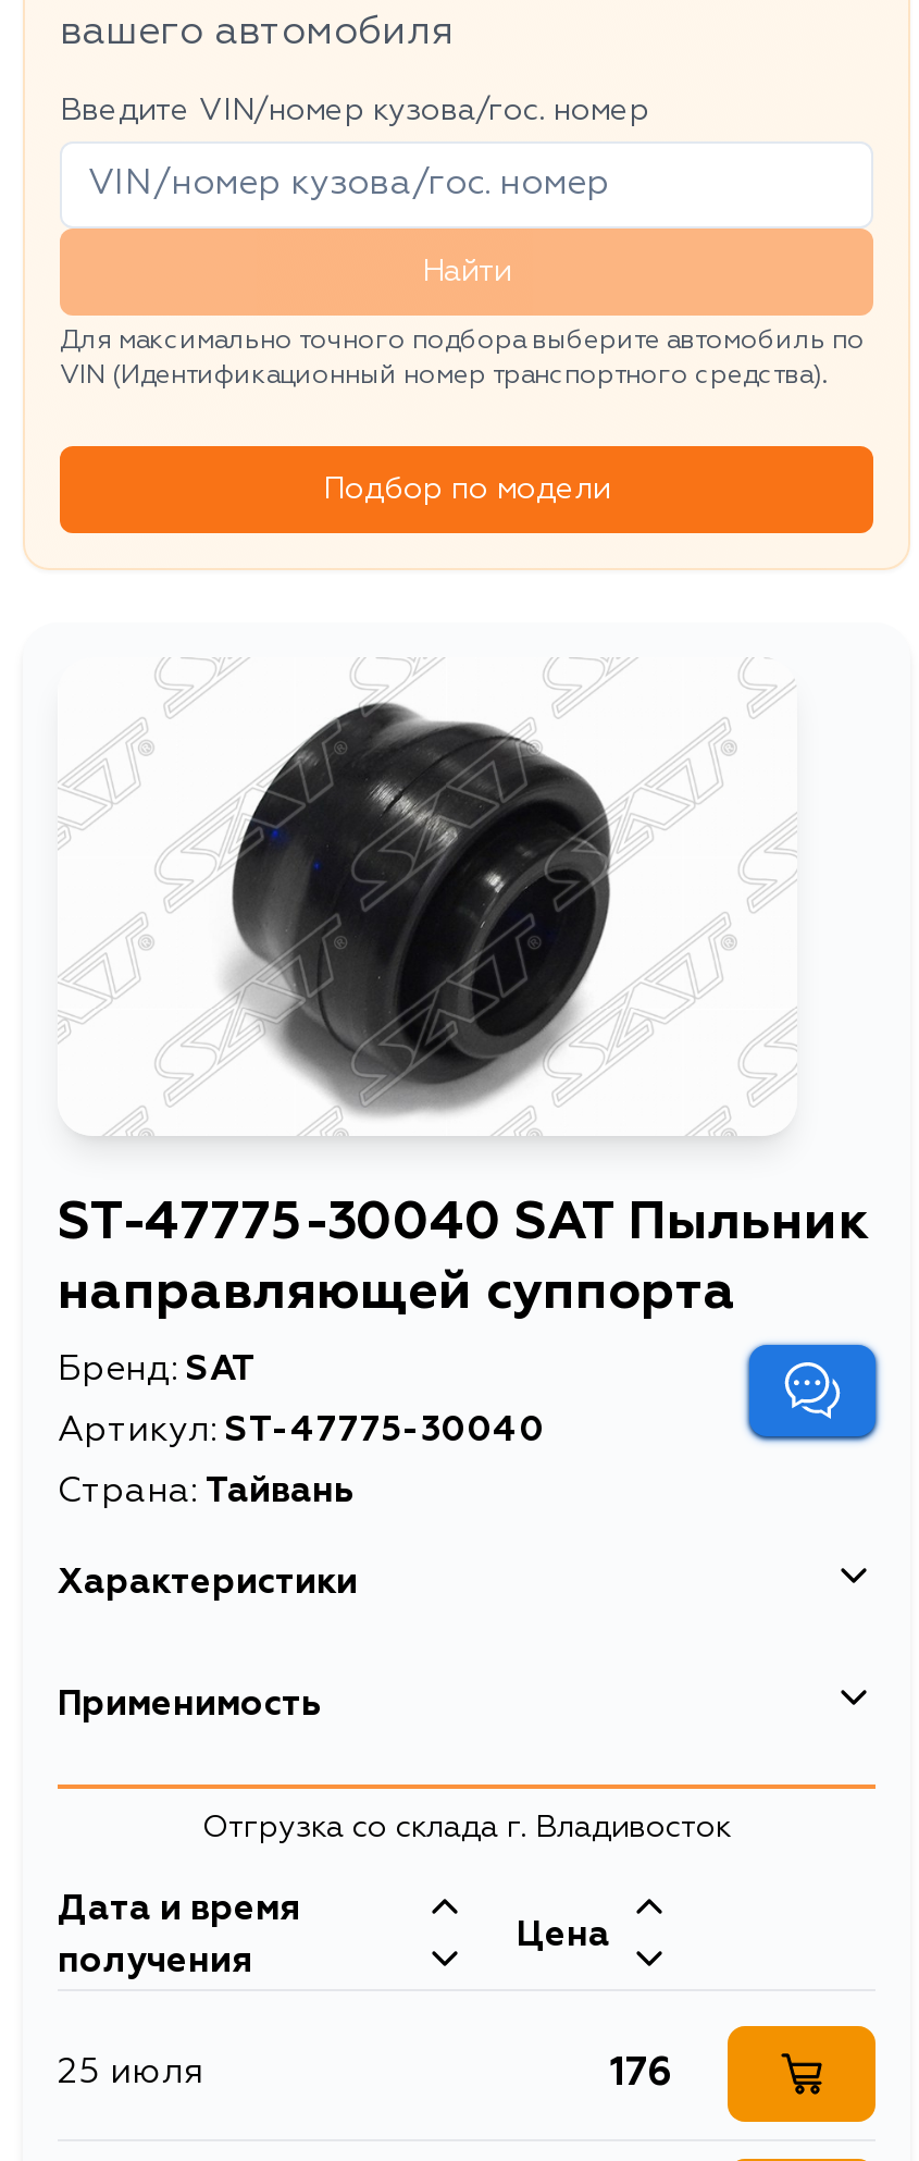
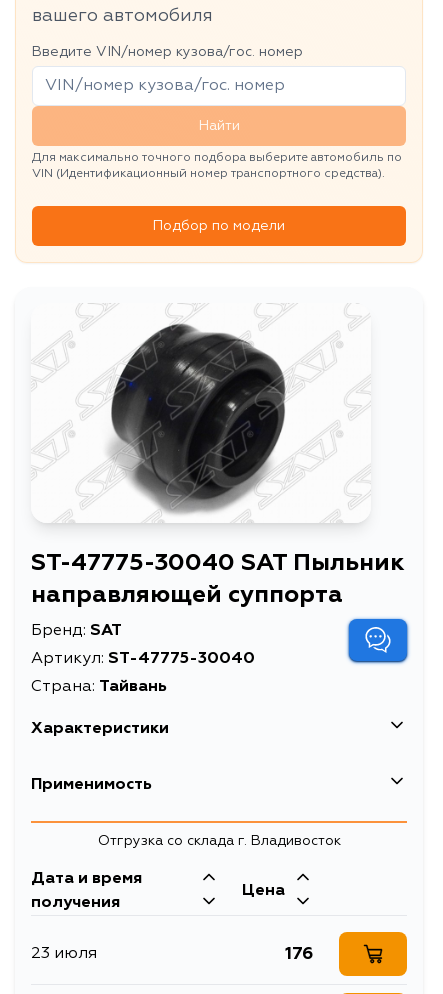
- 25 июля
+ 23 июля
